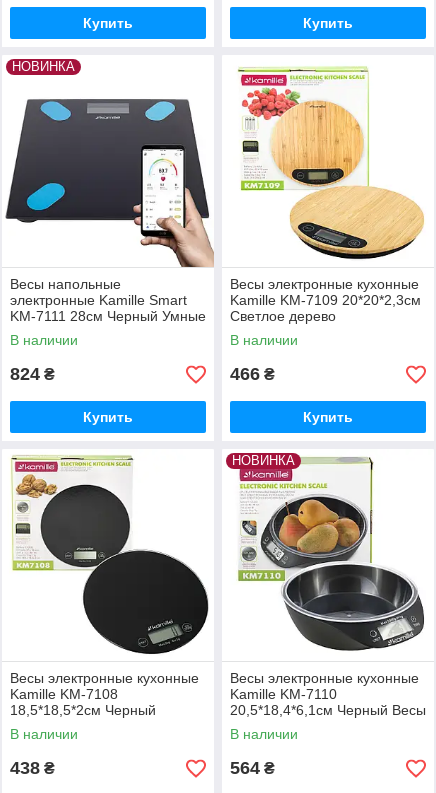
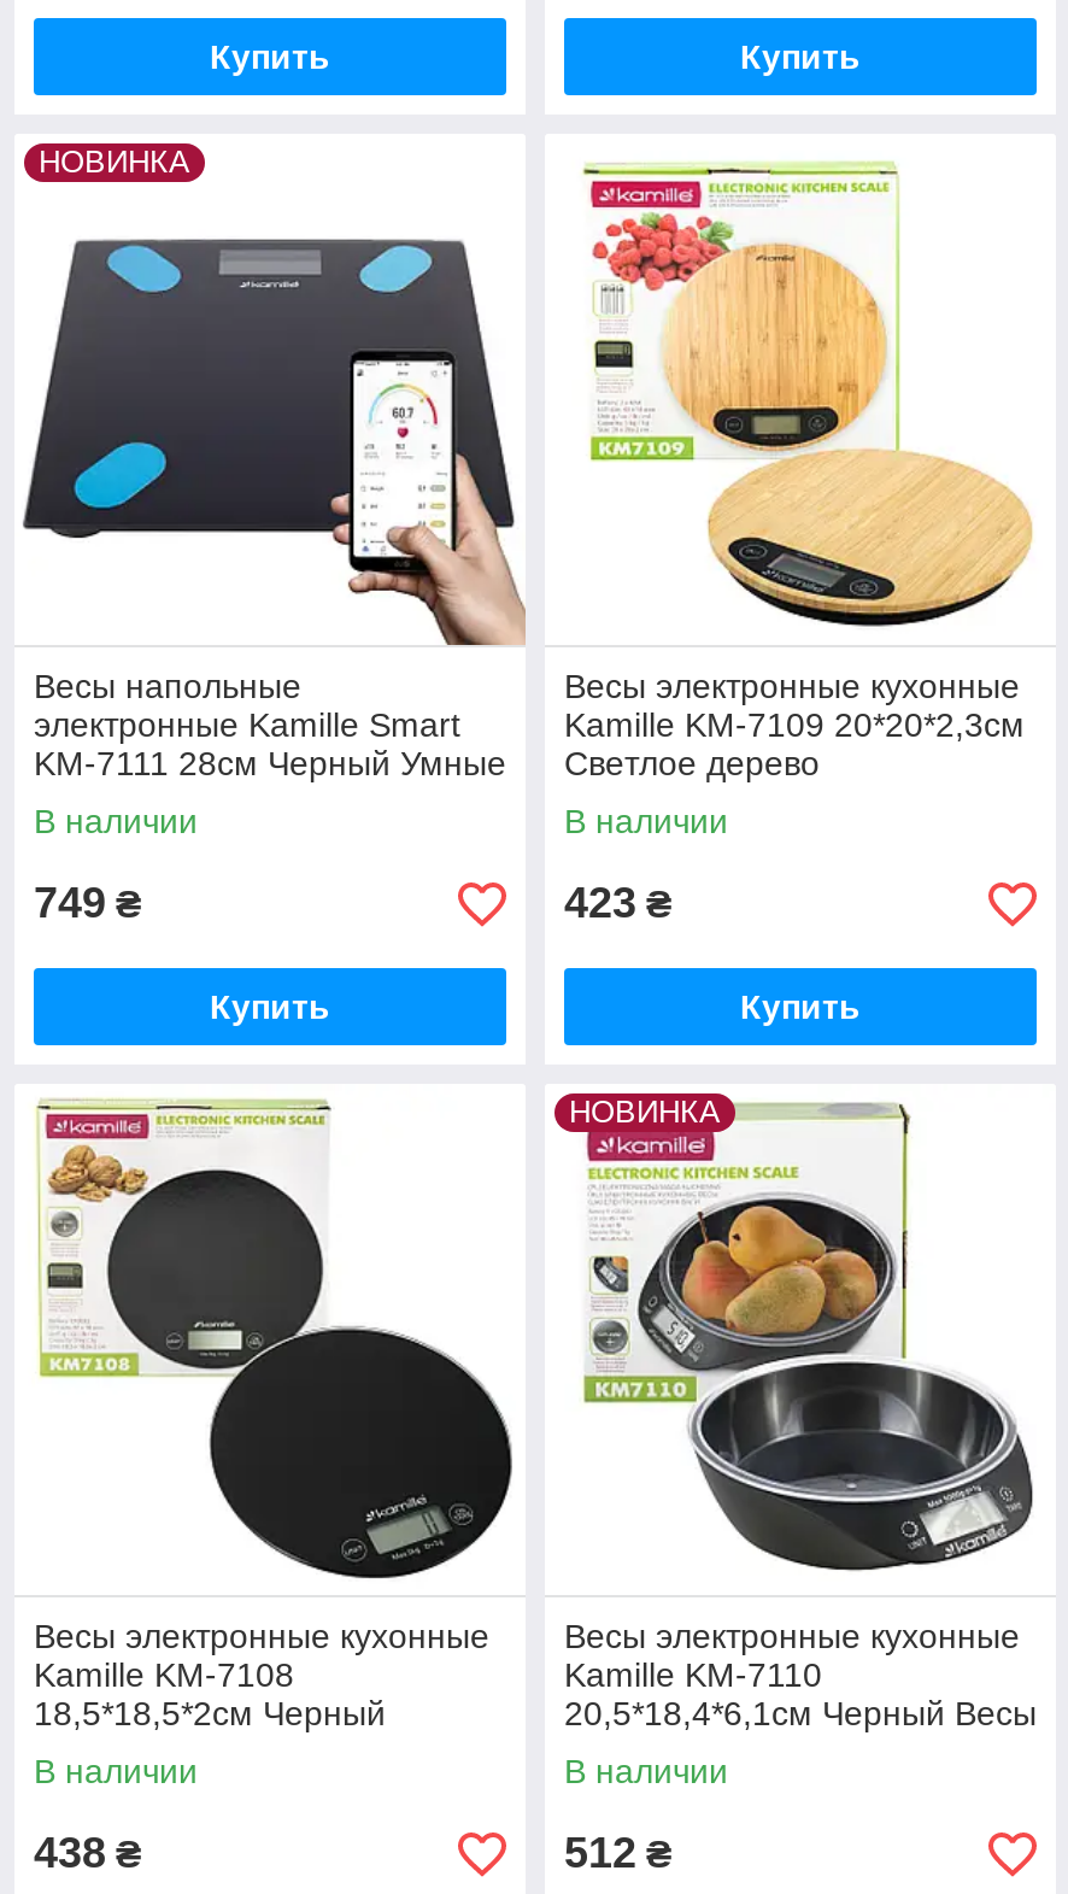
- 824 ₴
+ 749 ₴

- 466 ₴
+ 423 ₴

- 564 ₴
+ 512 ₴
